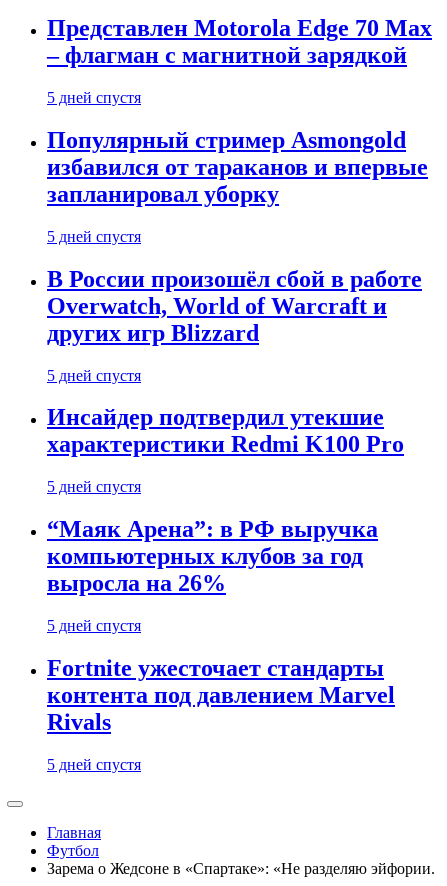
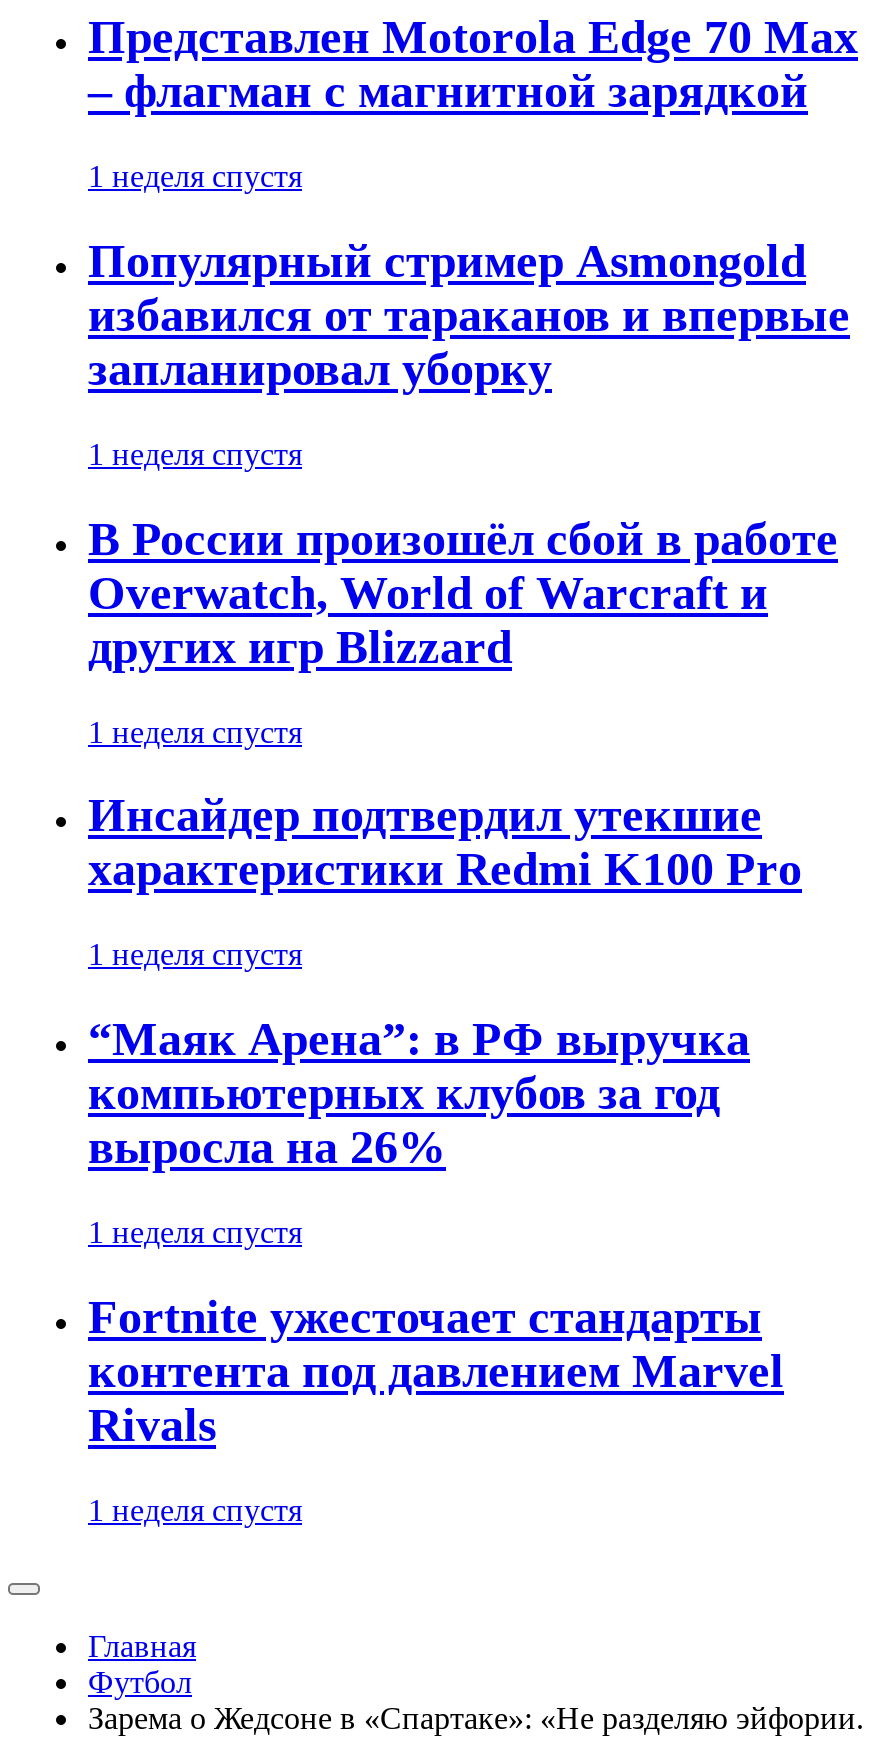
- 5 дней спустя
+ 1 неделя спустя

- 5 дней спустя
+ 1 неделя спустя

- 5 дней спустя
+ 1 неделя спустя

- 5 дней спустя
+ 1 неделя спустя

- 5 дней спустя
+ 1 неделя спустя

- 5 дней спустя
+ 1 неделя спустя
